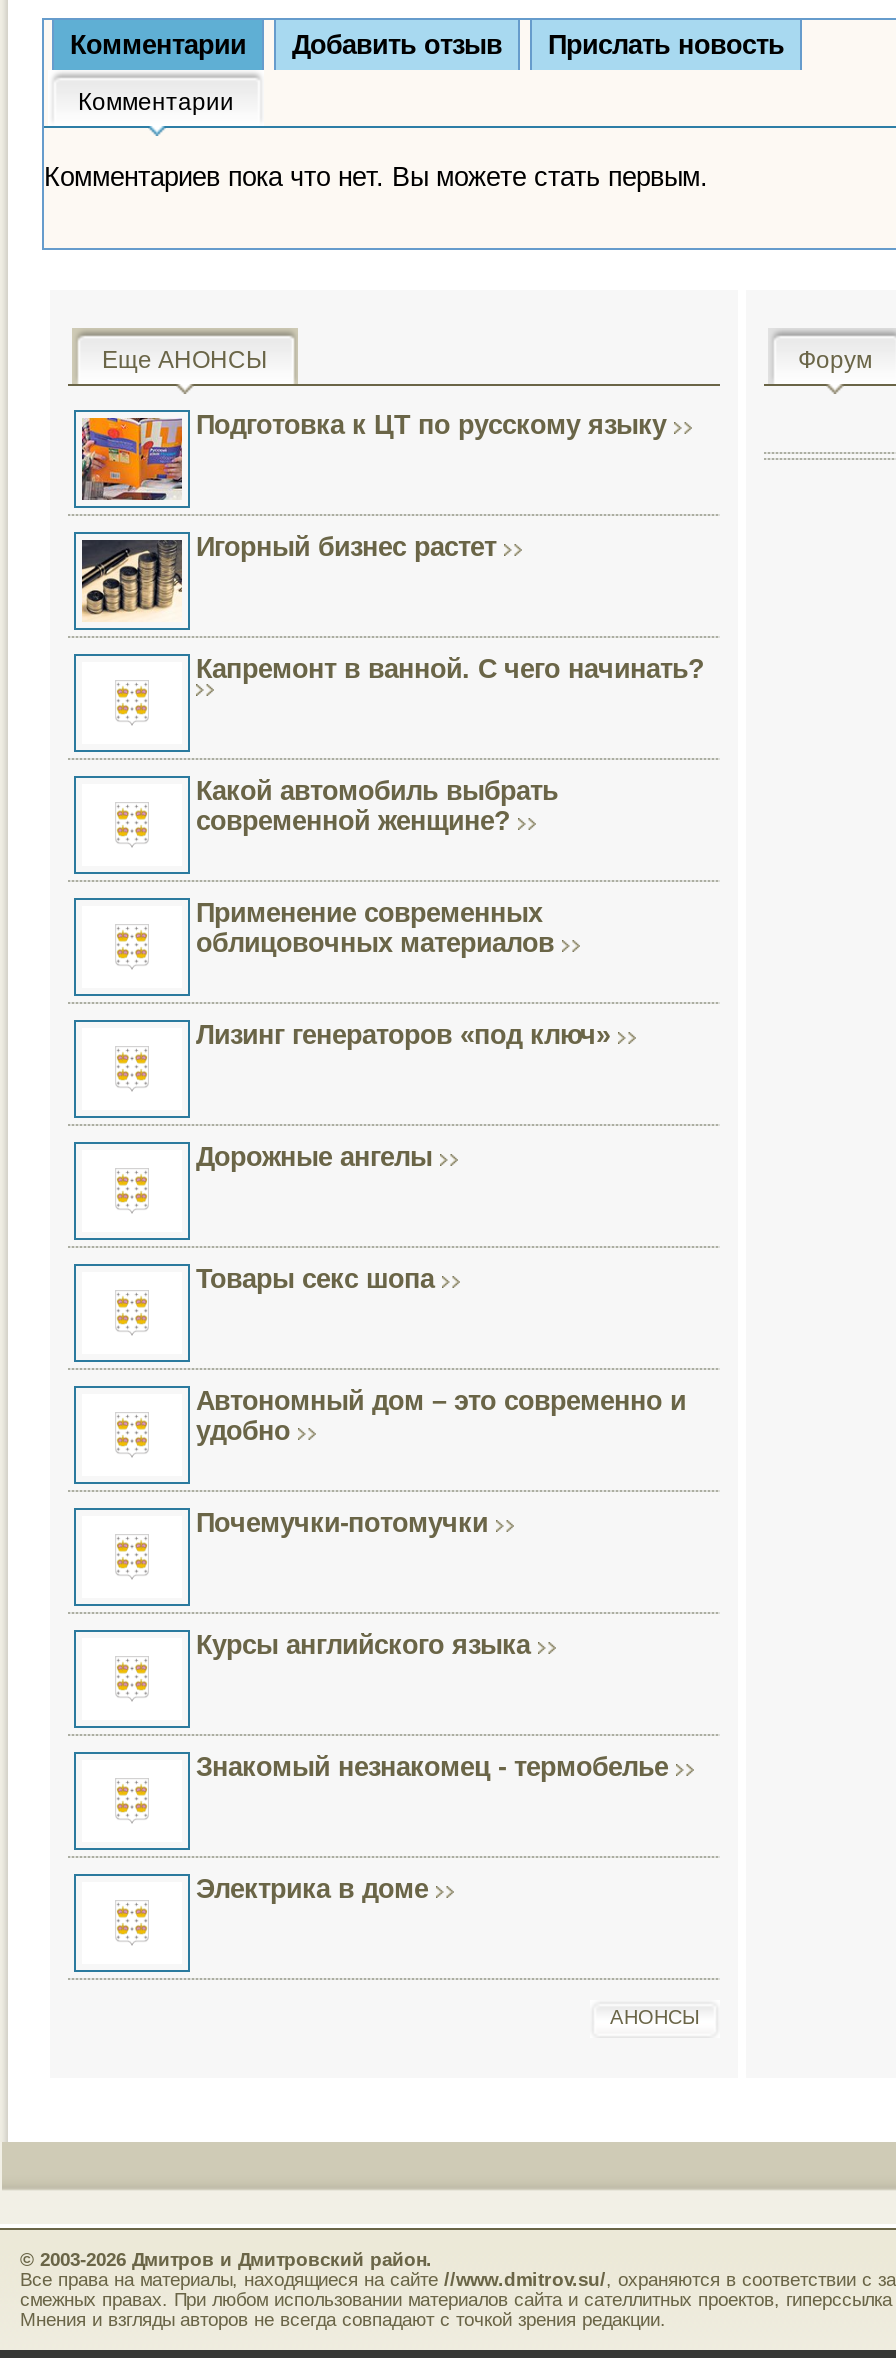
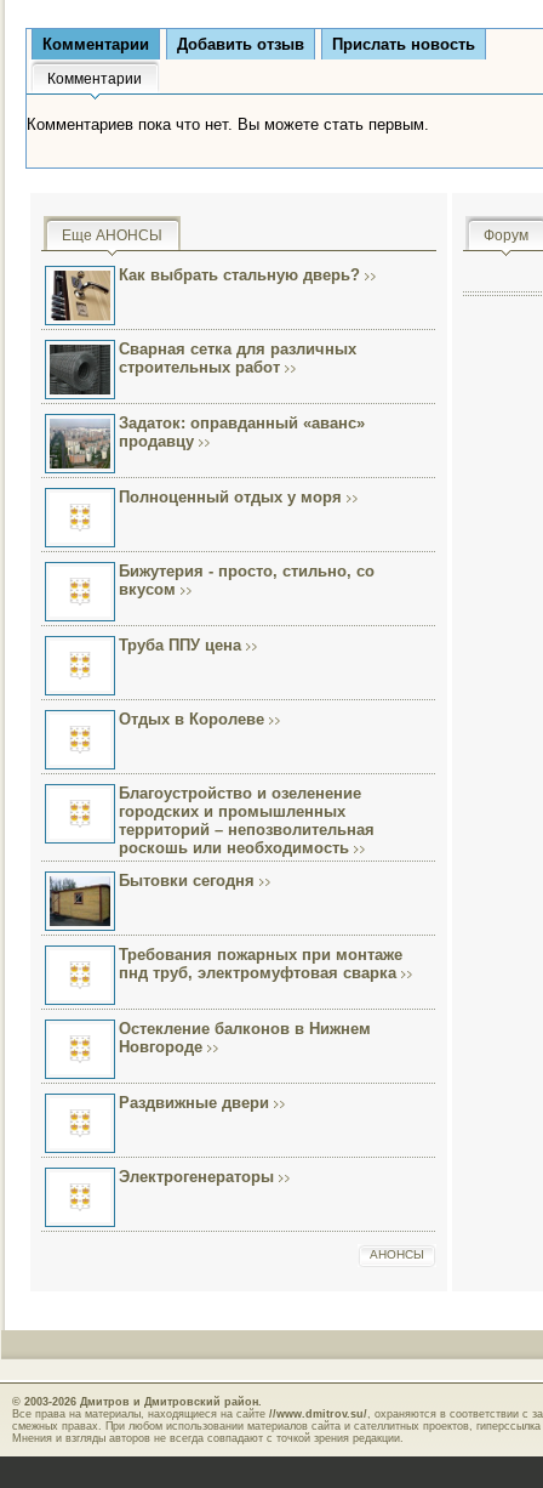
- [image]
- Подготовка к ЦТ по русскому языку
+ [image]
+ Как выбрать стальную дверь?

- [image]
- Игорный бизнес растет
+ [image]
+ Сварная сетка для различных
+ строительных работ

- [image]
- Капремонт в ванной. С чего начинать?
+ [image]
+ Задаток: оправданный «аванс»
+ продавцу

- Какой автомобиль выбрать
- современной женщине?
+ Полноценный отдых у моря

- Применение современных
- облицовочных материалов
+ Бижутерия - просто, стильно, со
+ вкусом

- Лизинг генераторов «под ключ»
+ Труба ППУ цена

- Дорожные ангелы
+ Отдых в Королеве

- Товары секс шопа
+ Благоустройство и озеленение
+ городских и промышленных
+ территорий – непозволительная
+ роскошь или необходимость

- [image]
- Автономный дом – это современно и
- удобно
+ [image]
+ Бытовки сегодня

- Почемучки-потомучки
+ Требования пожарных при монтаже
+ пнд труб, электромуфтовая сварка

- Курсы английского языка
+ Остекление балконов в Нижнем
+ Новгороде

- Знакомый незнакомец - термобелье
+ Раздвижные двери

- Электрика в доме
+ Электрогенераторы
